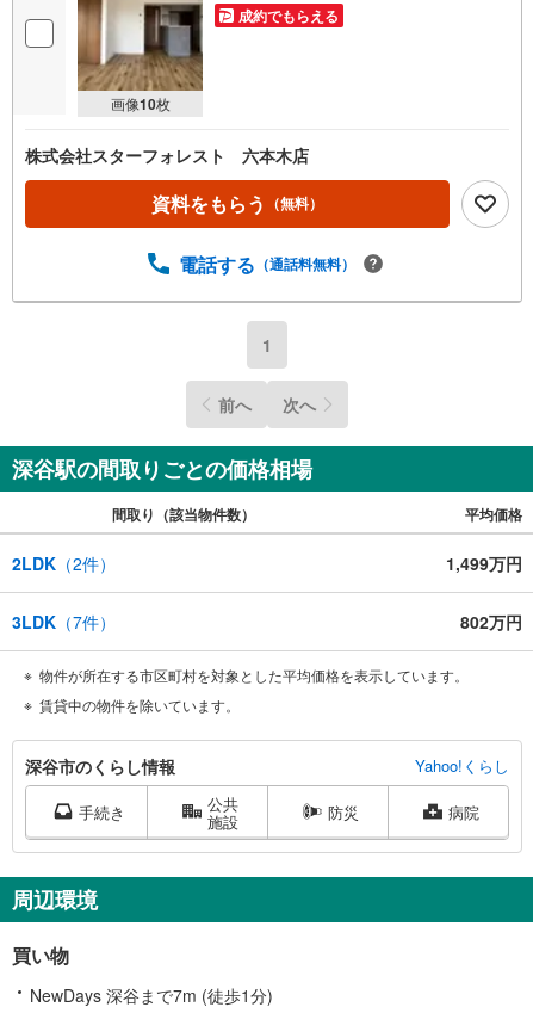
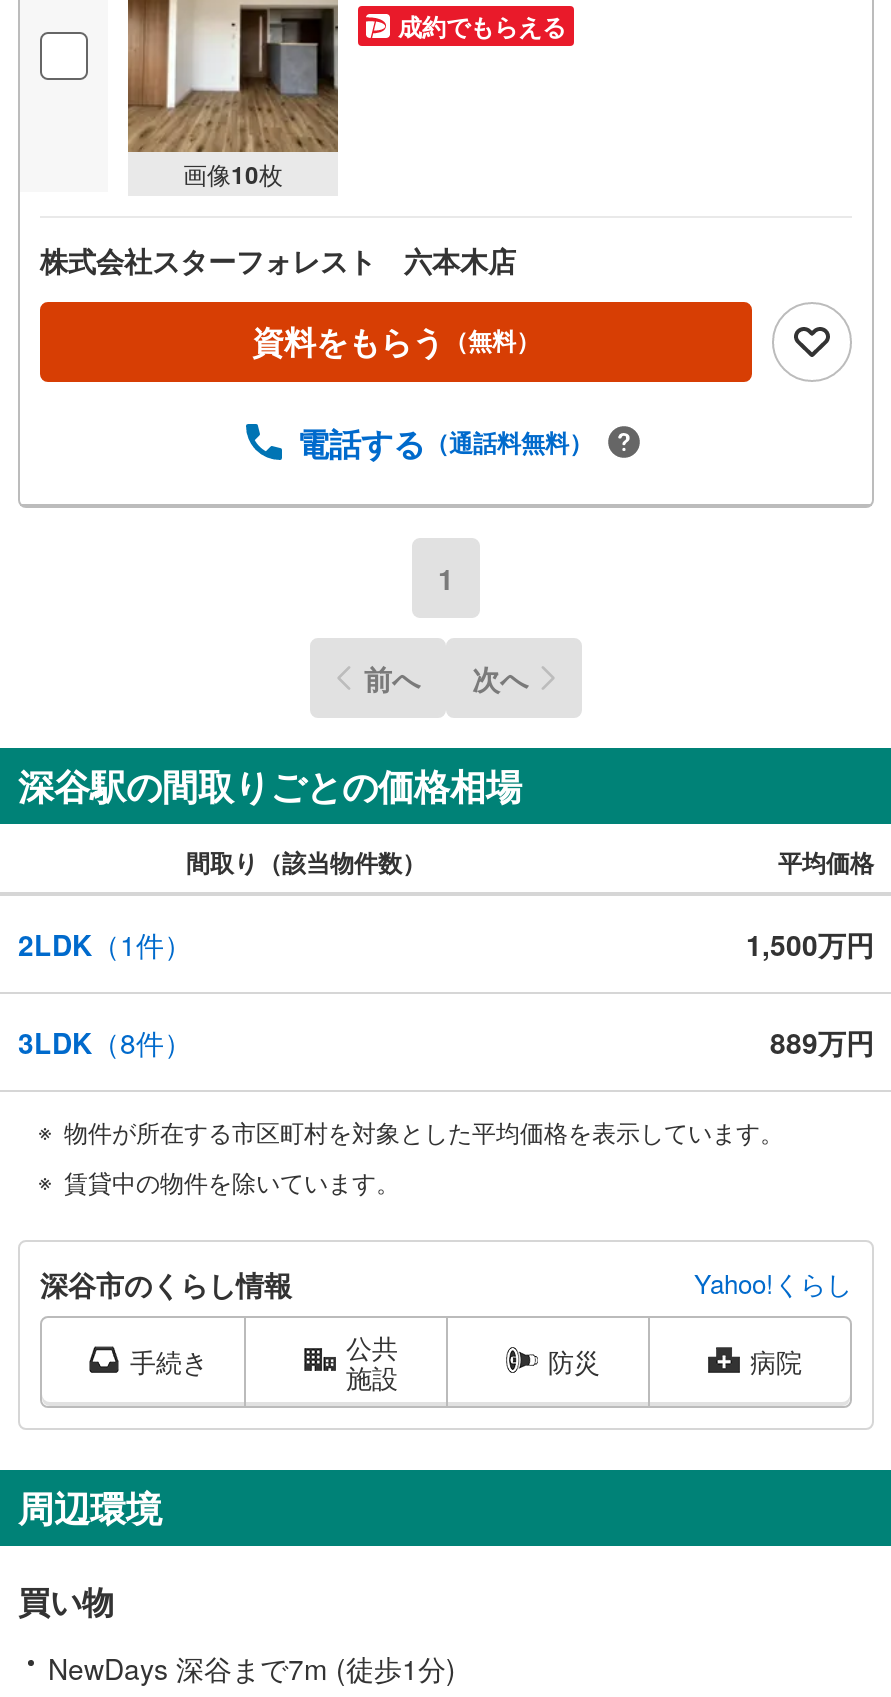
- 2LDK（2件）
+ 2LDK（1件）

- 1,499万円
+ 1,500万円

- 3LDK（7件）
+ 3LDK（8件）

- 802万円
+ 889万円
